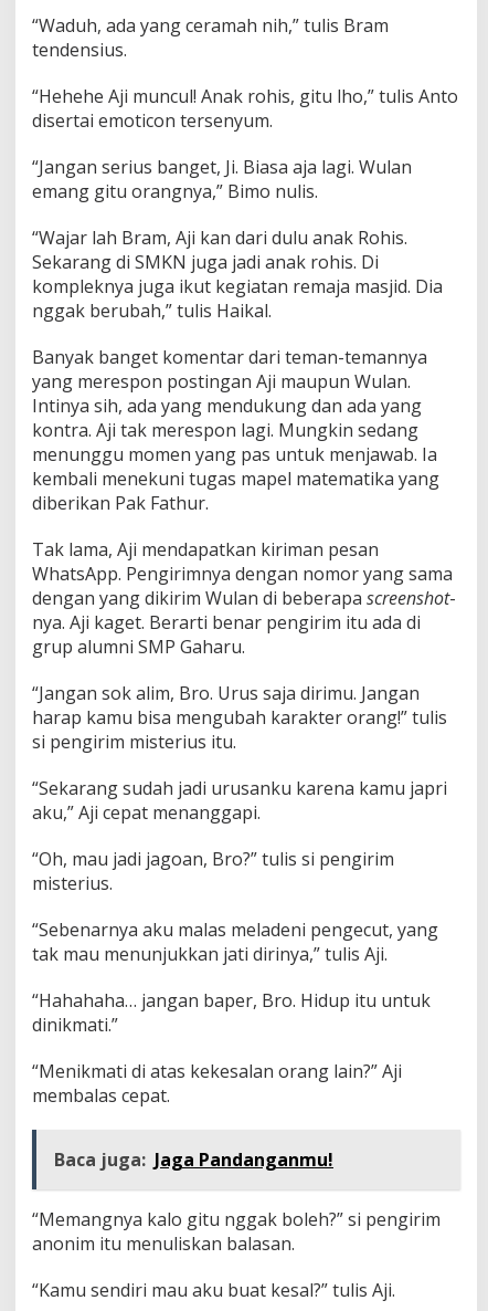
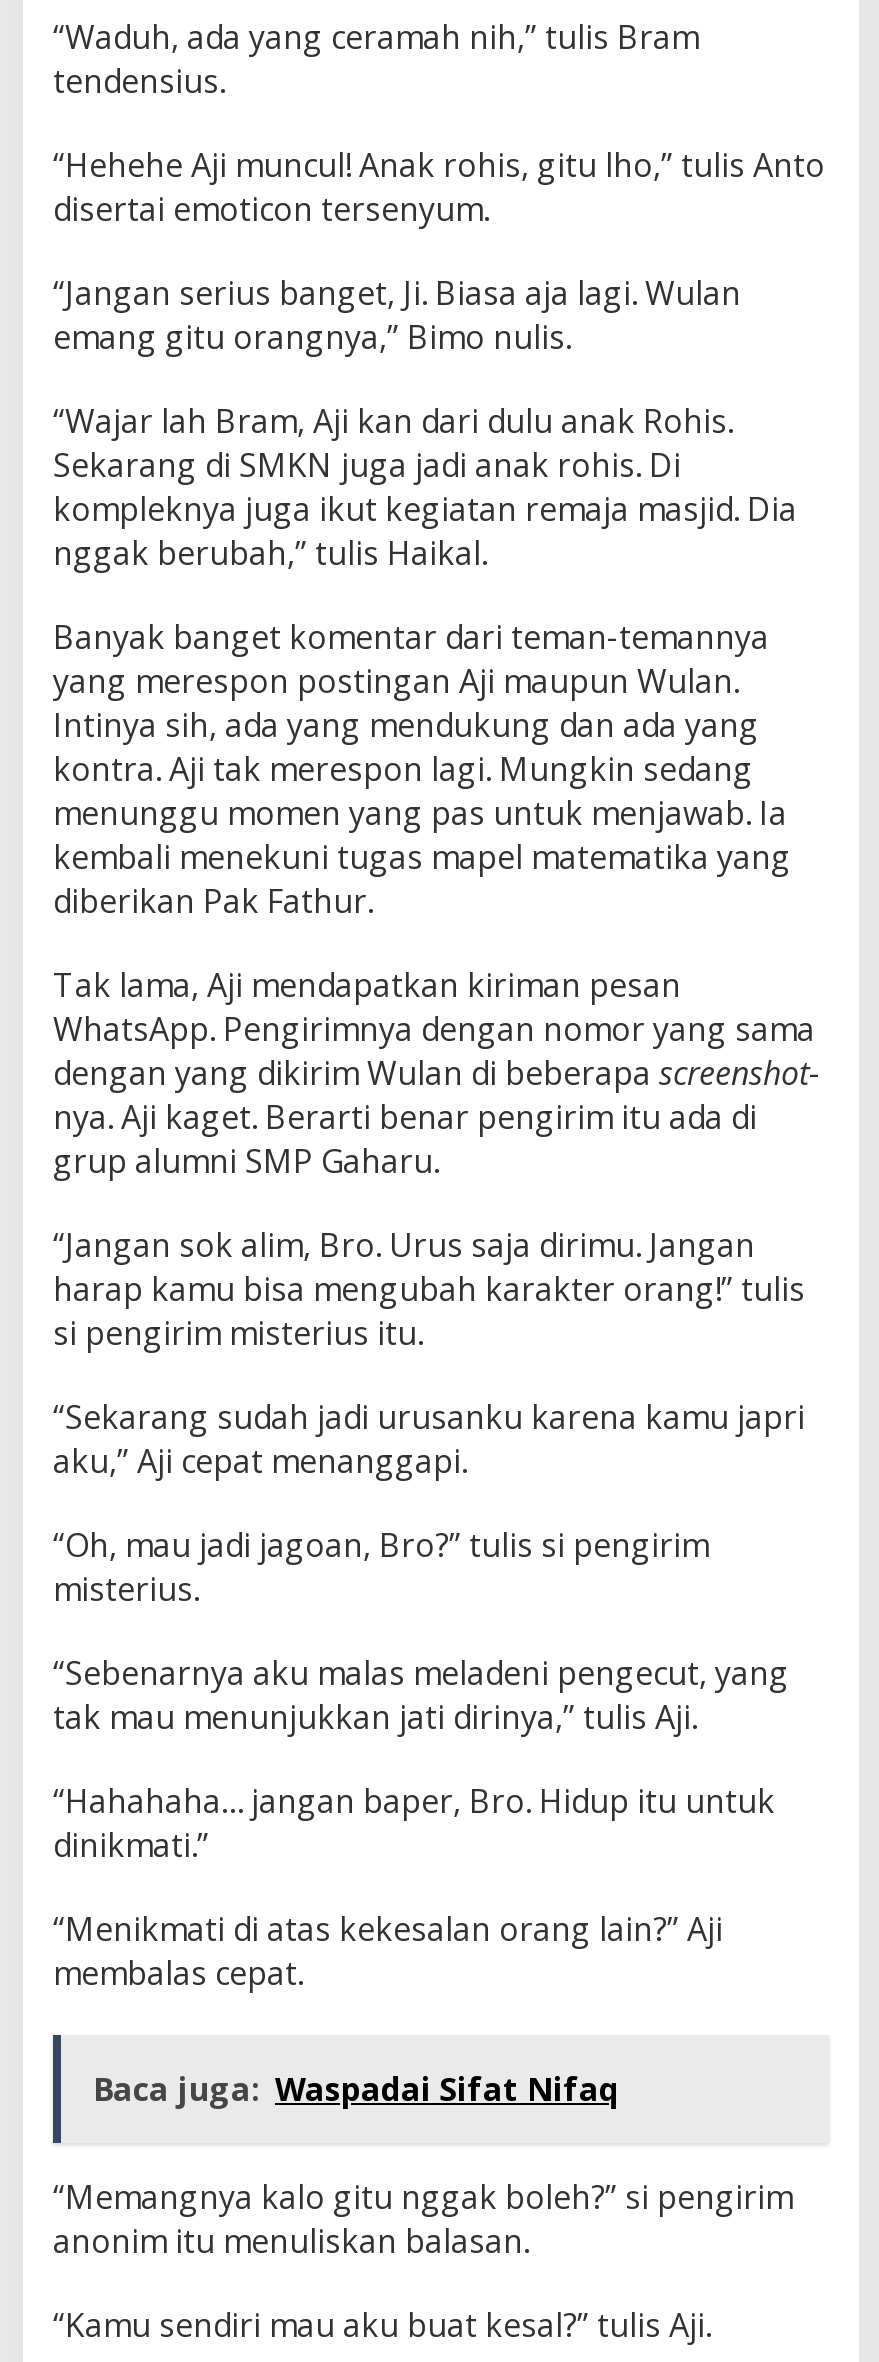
- Baca juga: Jaga Pandanganmu!
+ Baca juga: Waspadai Sifat Nifaq
